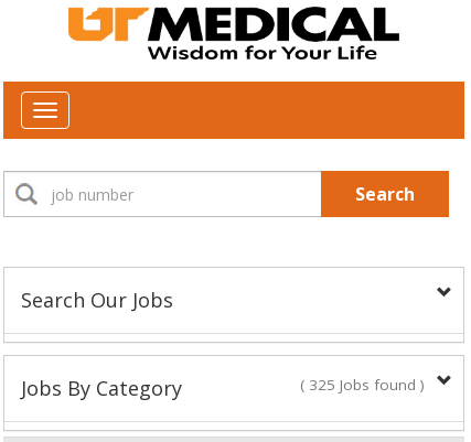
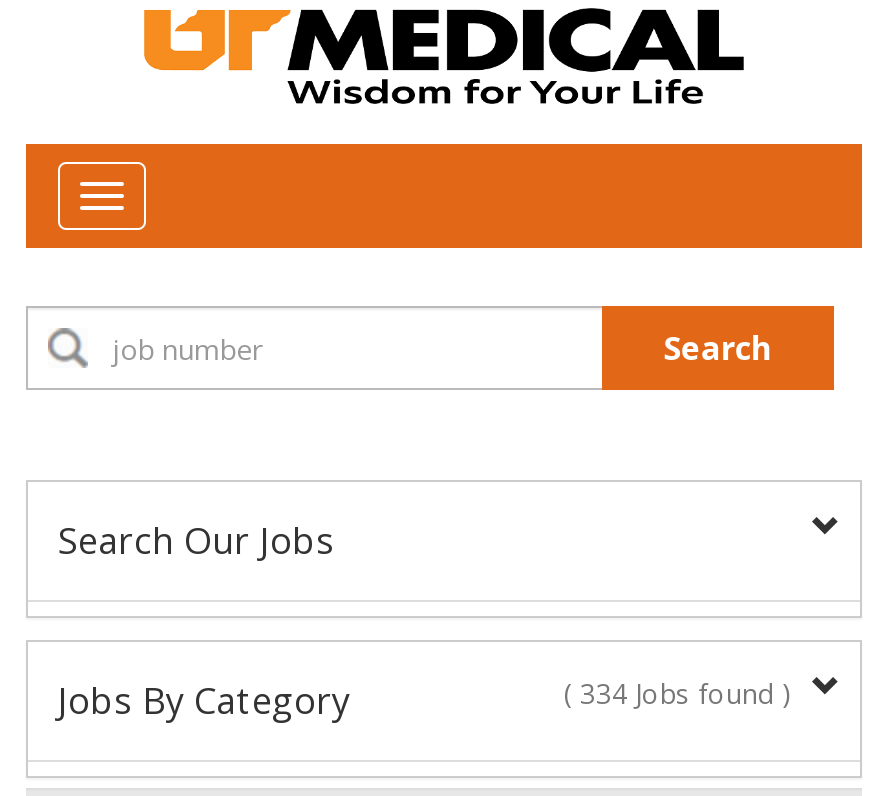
- ( 325 Jobs found )
+ ( 334 Jobs found )
